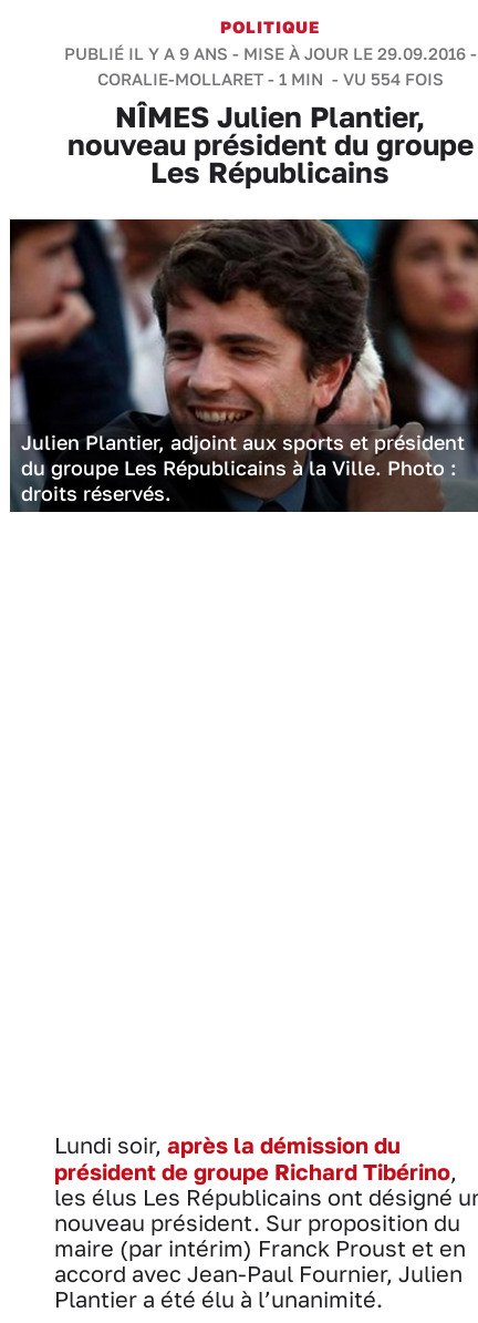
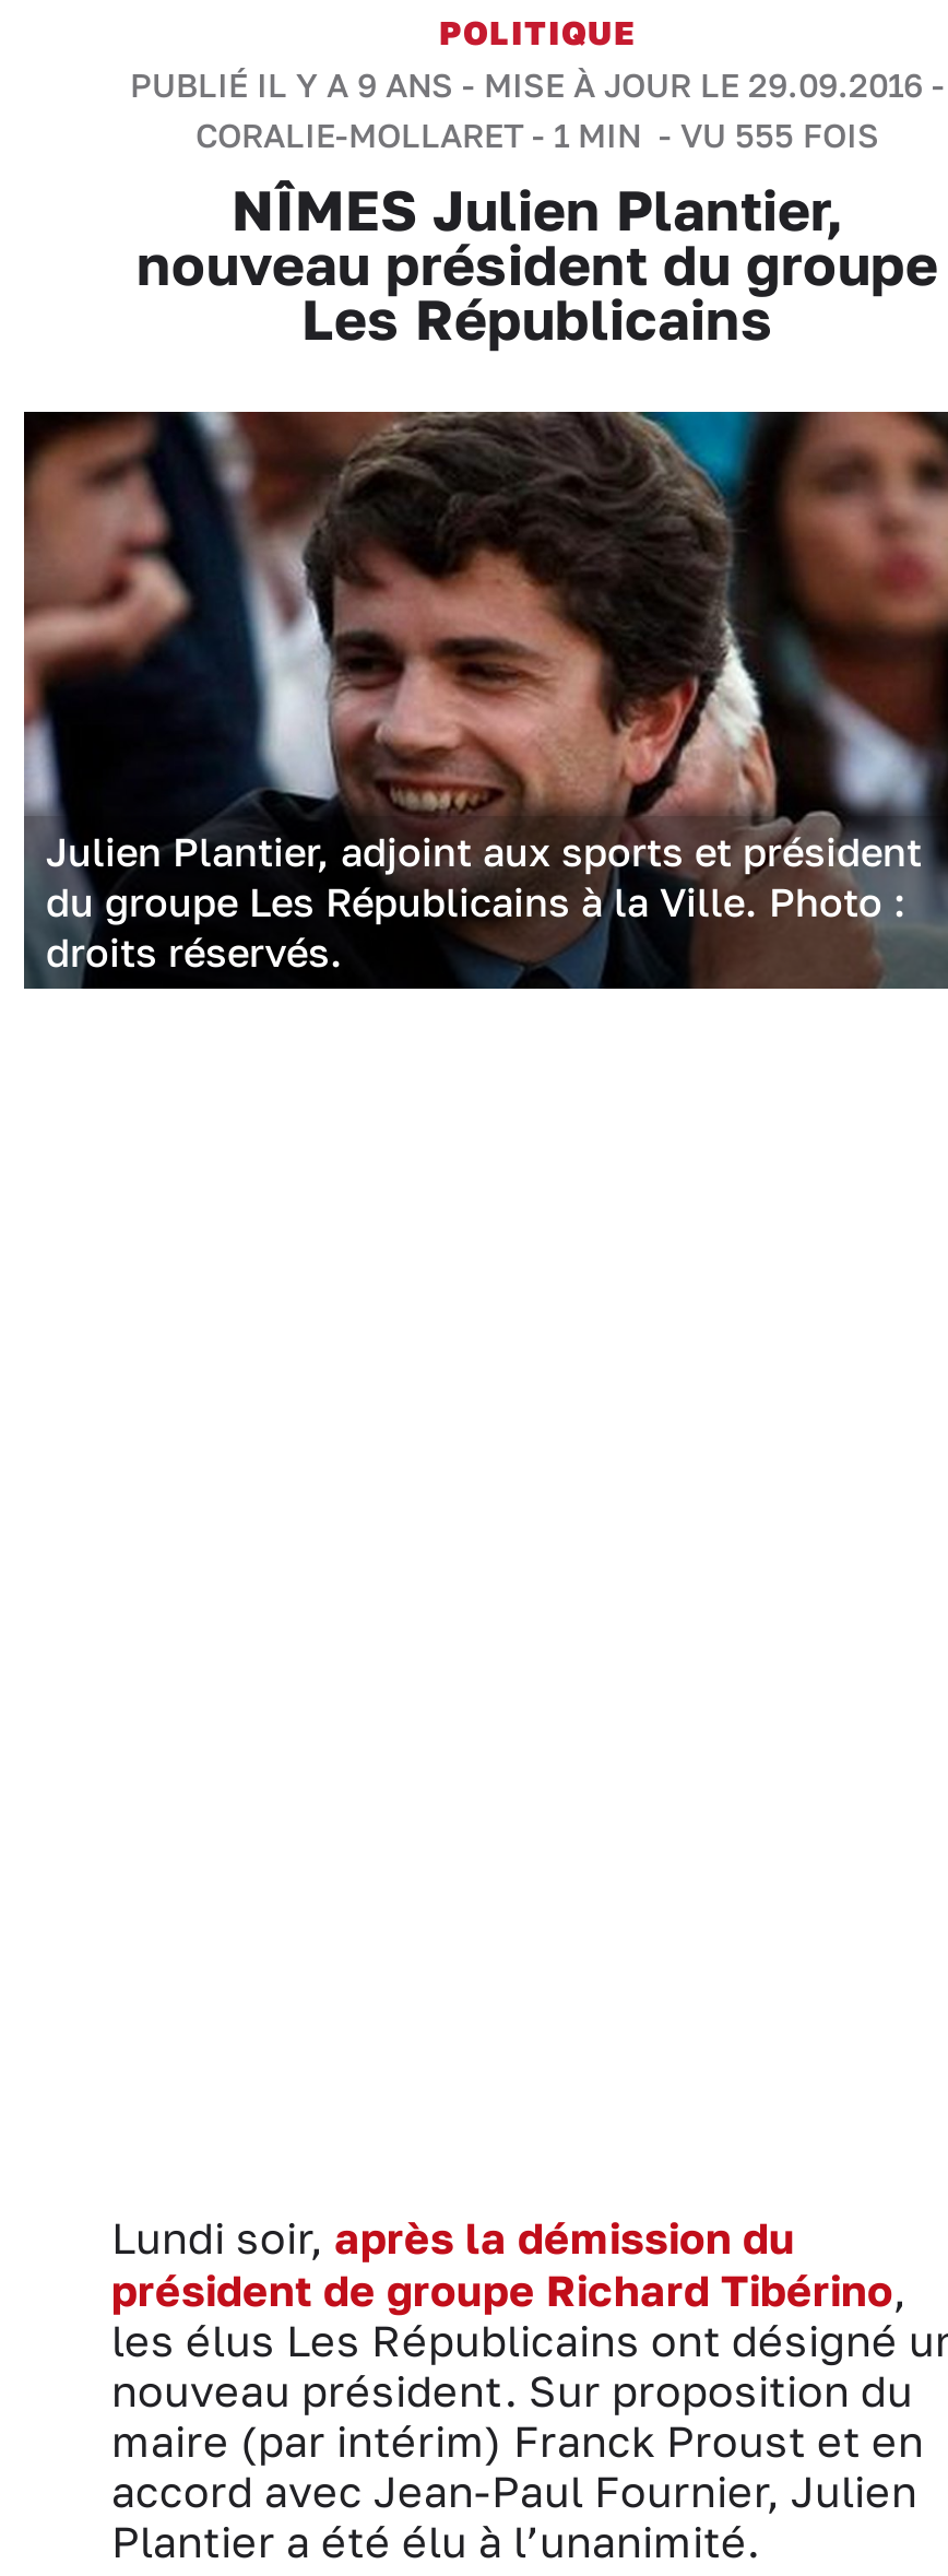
- CORALIE-MOLLARET - 1 MIN - VU 554 FOIS
+ CORALIE-MOLLARET - 1 MIN - VU 555 FOIS
